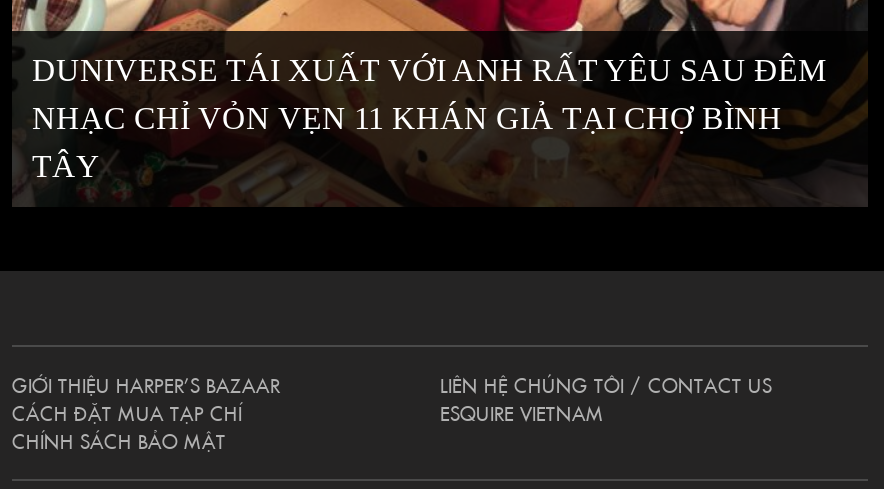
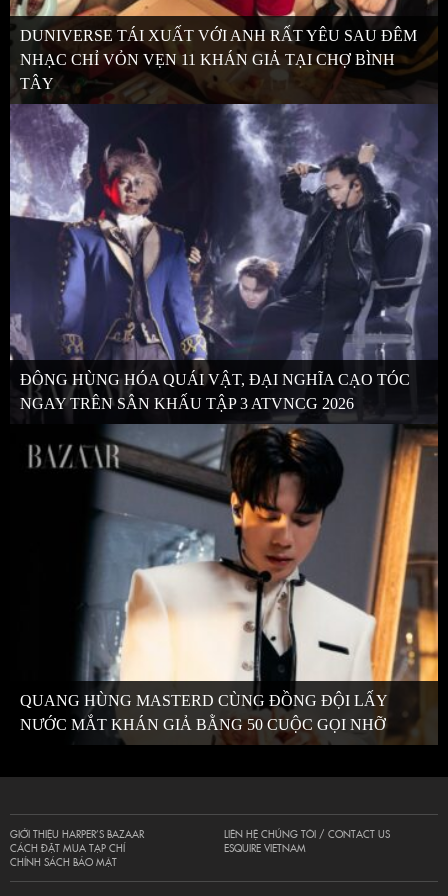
+ [image]
+ ĐÔNG HÙNG HÓA QUÁI VẬT, ĐẠI NGHĨA CẠO TÓC
+ NGAY TRÊN SÂN KHẤU TẬP 3 ATVNCG 2026

+ [image]
+ QUANG HÙNG MASTERD CÙNG ĐỒNG ĐỘI LẤY
+ NƯỚC MẮT KHÁN GIẢ BẰNG 50 CUỘC GỌI NHỠ
